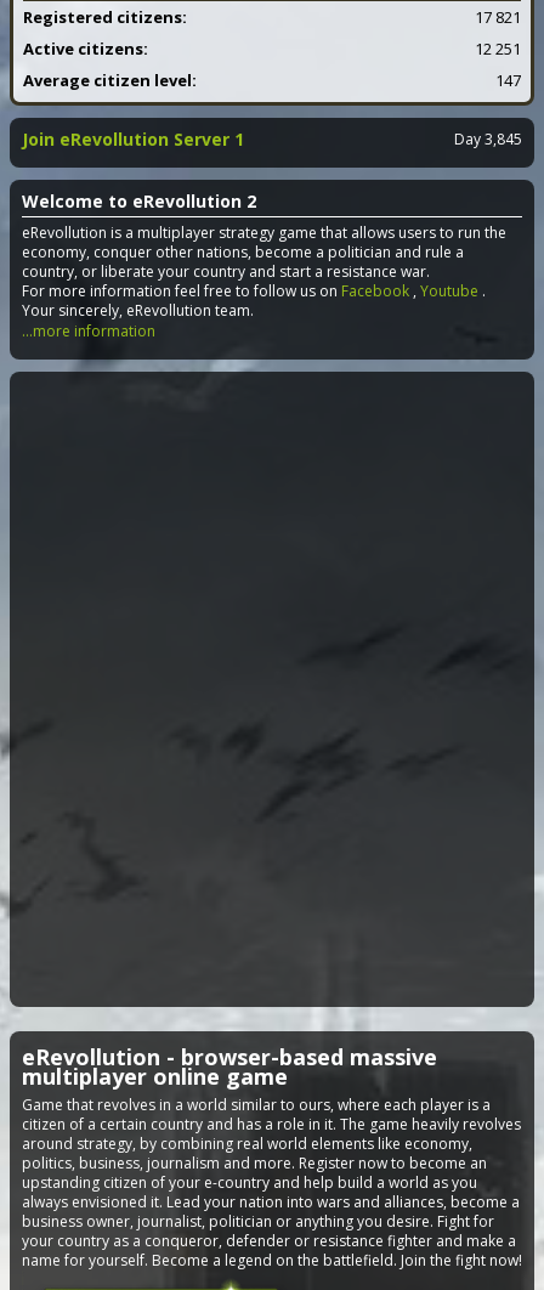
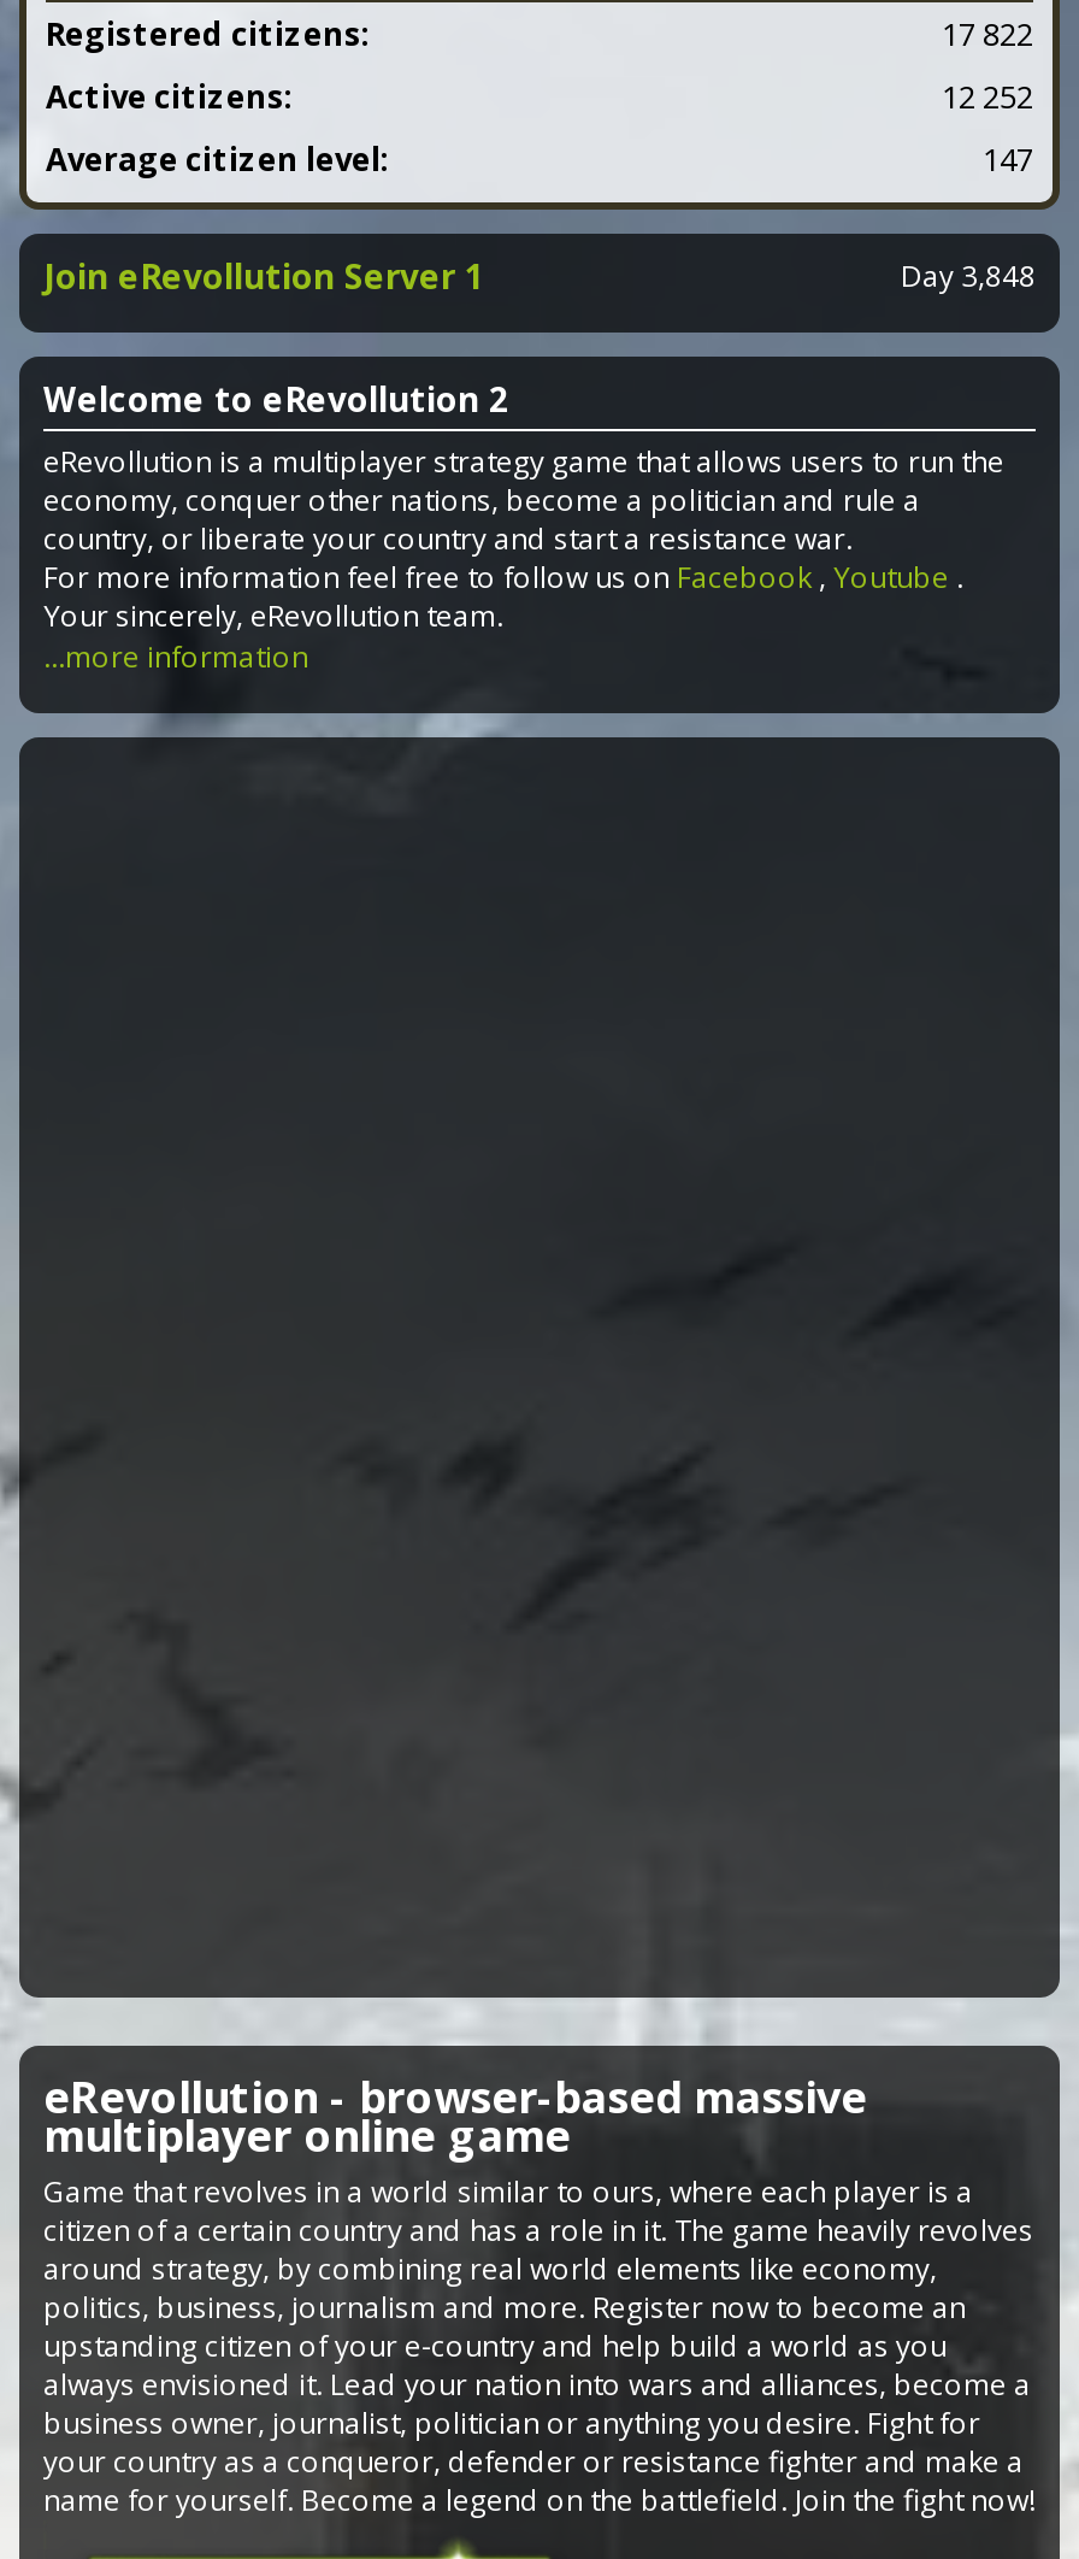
- 17 821
+ 17 822

- 12 251
+ 12 252

- Day 3,845
+ Day 3,848
